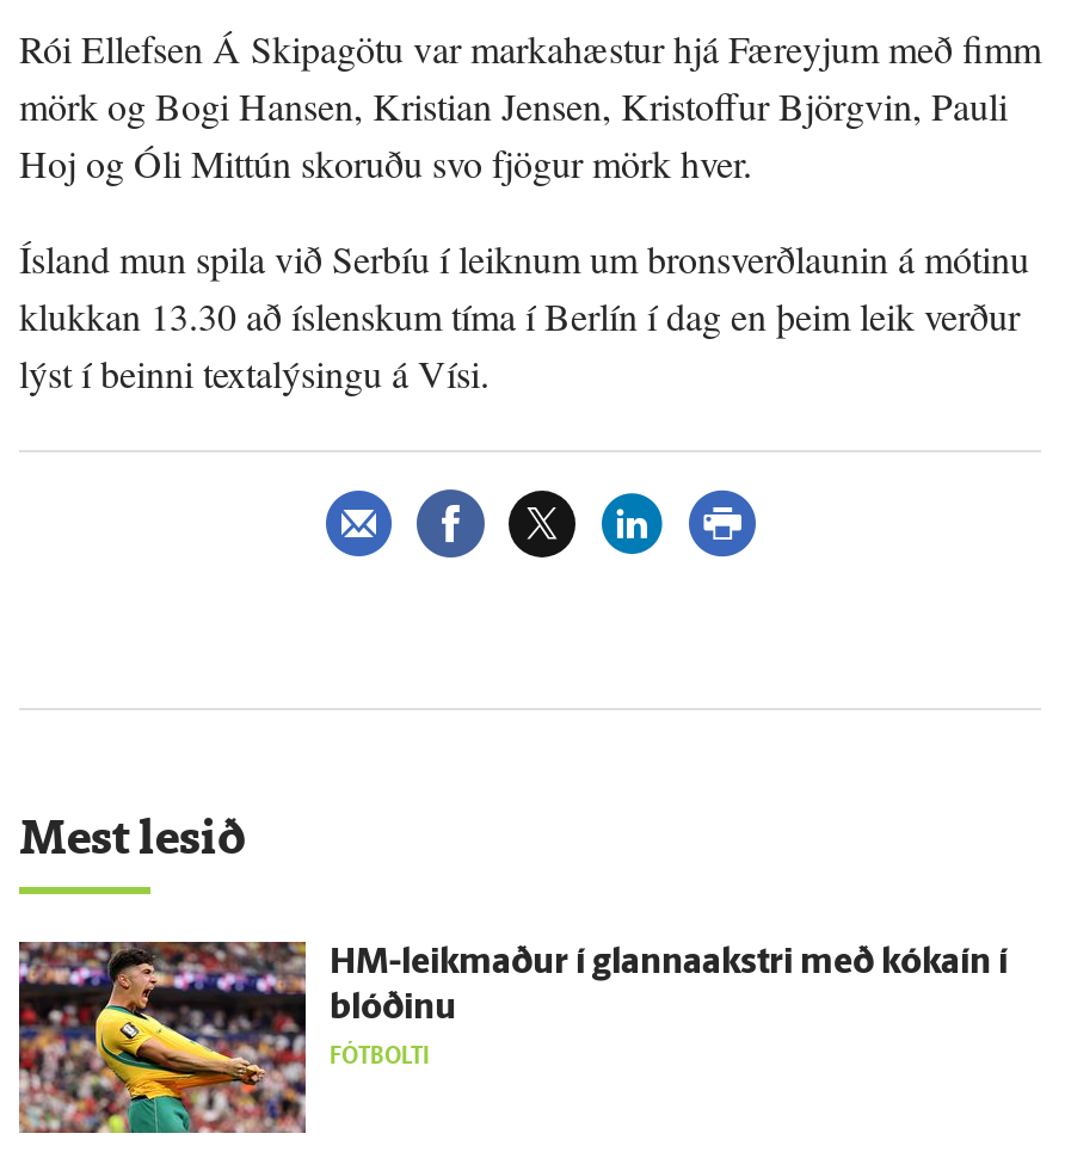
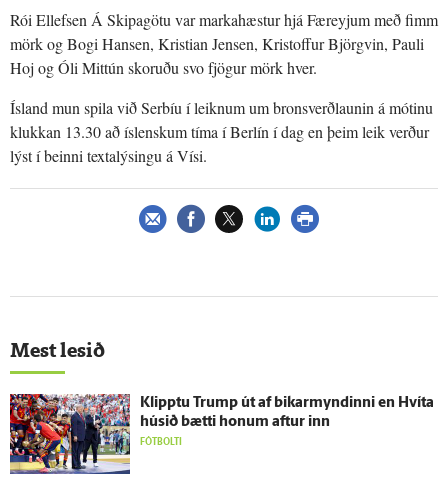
- [image]
- HM-leikmaður í glannaakstri með kókaín í
- blóðinu
+ [image]
+ Klipptu Trump út af bikarmyndinni en Hvíta
+ húsið bætti honum aftur inn
